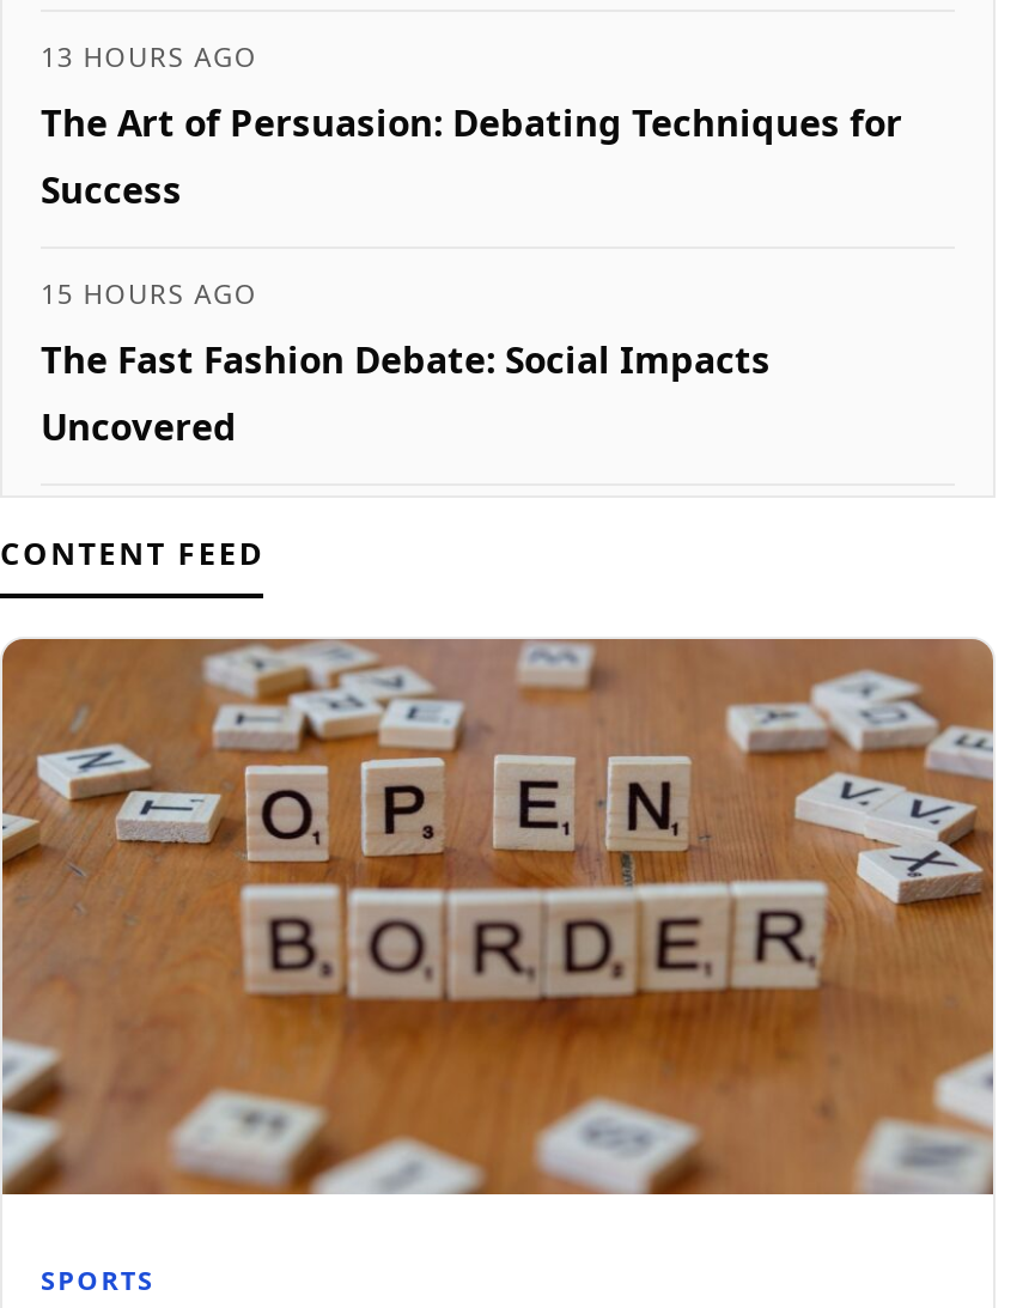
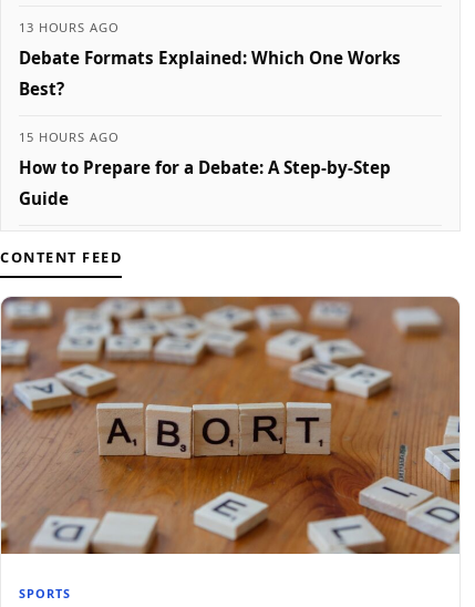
- The Art of Persuasion: Debating Techniques for
- Success
+ Debate Formats Explained: Which One Works
+ Best?

- The Fast Fashion Debate: Social Impacts
- Uncovered
+ How to Prepare for a Debate: A Step-by-Step
+ Guide

- [image]
+ [image]
